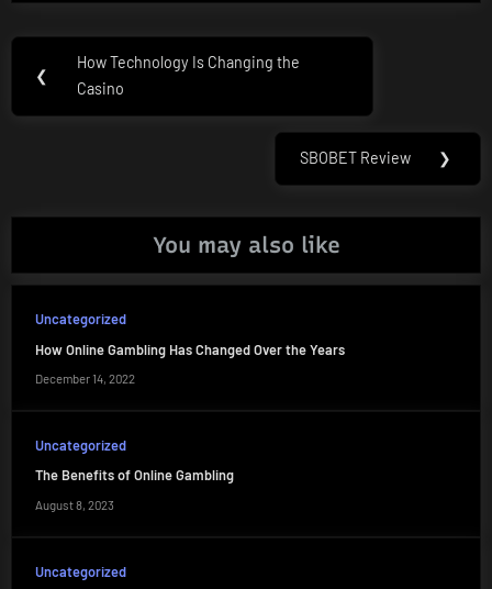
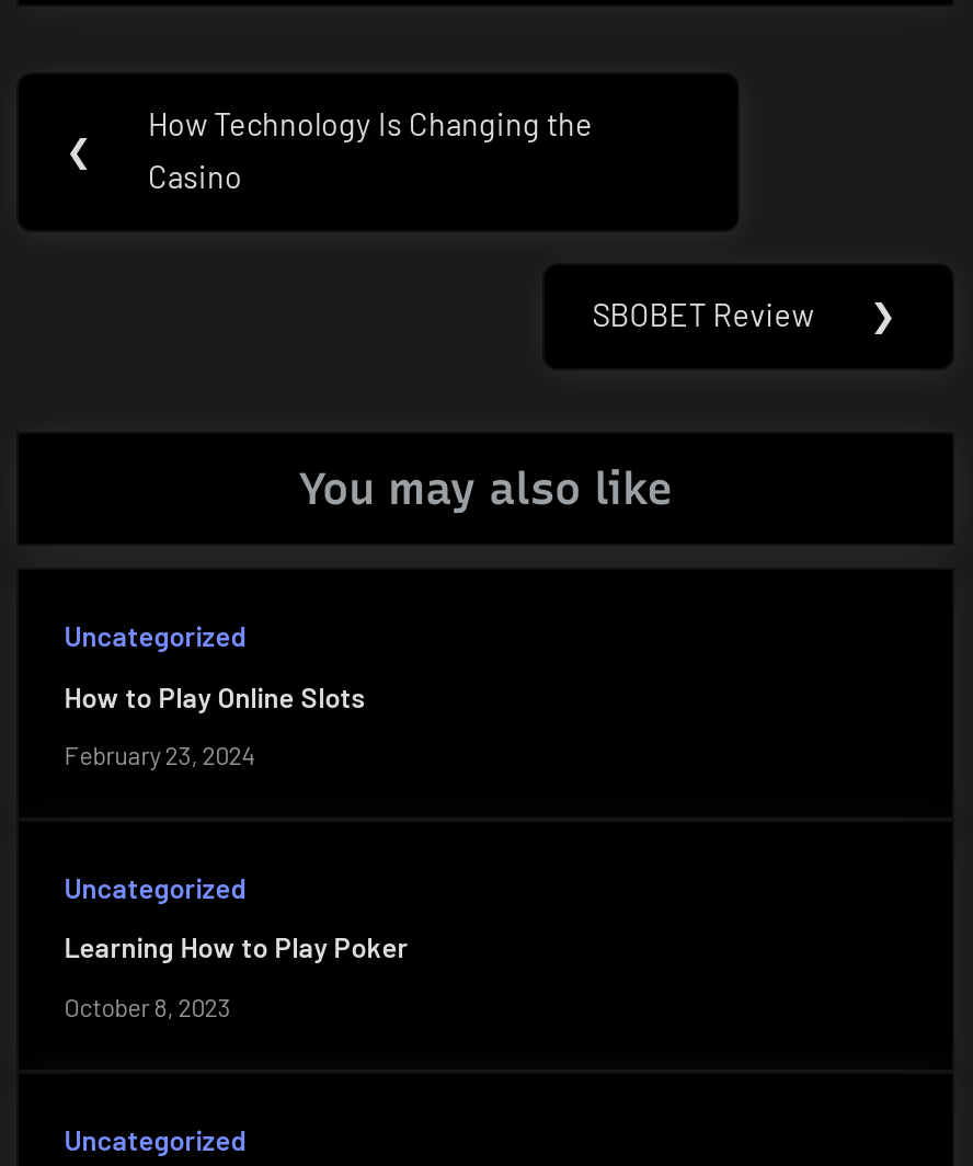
- How Online Gambling Has Changed Over the Years
+ How to Play Online Slots

- December 14, 2022
+ February 23, 2024

- The Benefits of Online Gambling
+ Learning How to Play Poker

- August 8, 2023
+ October 8, 2023
